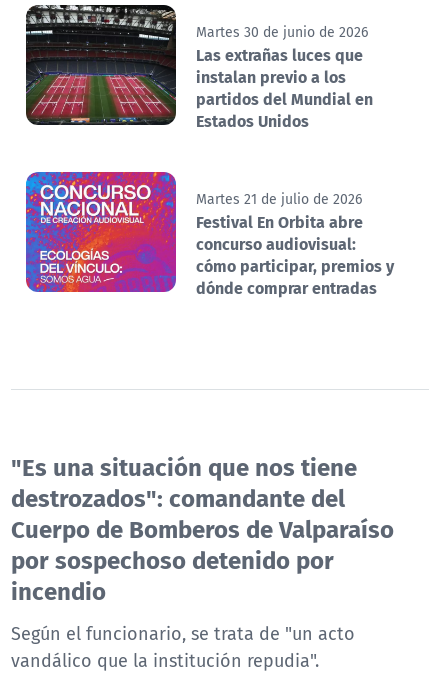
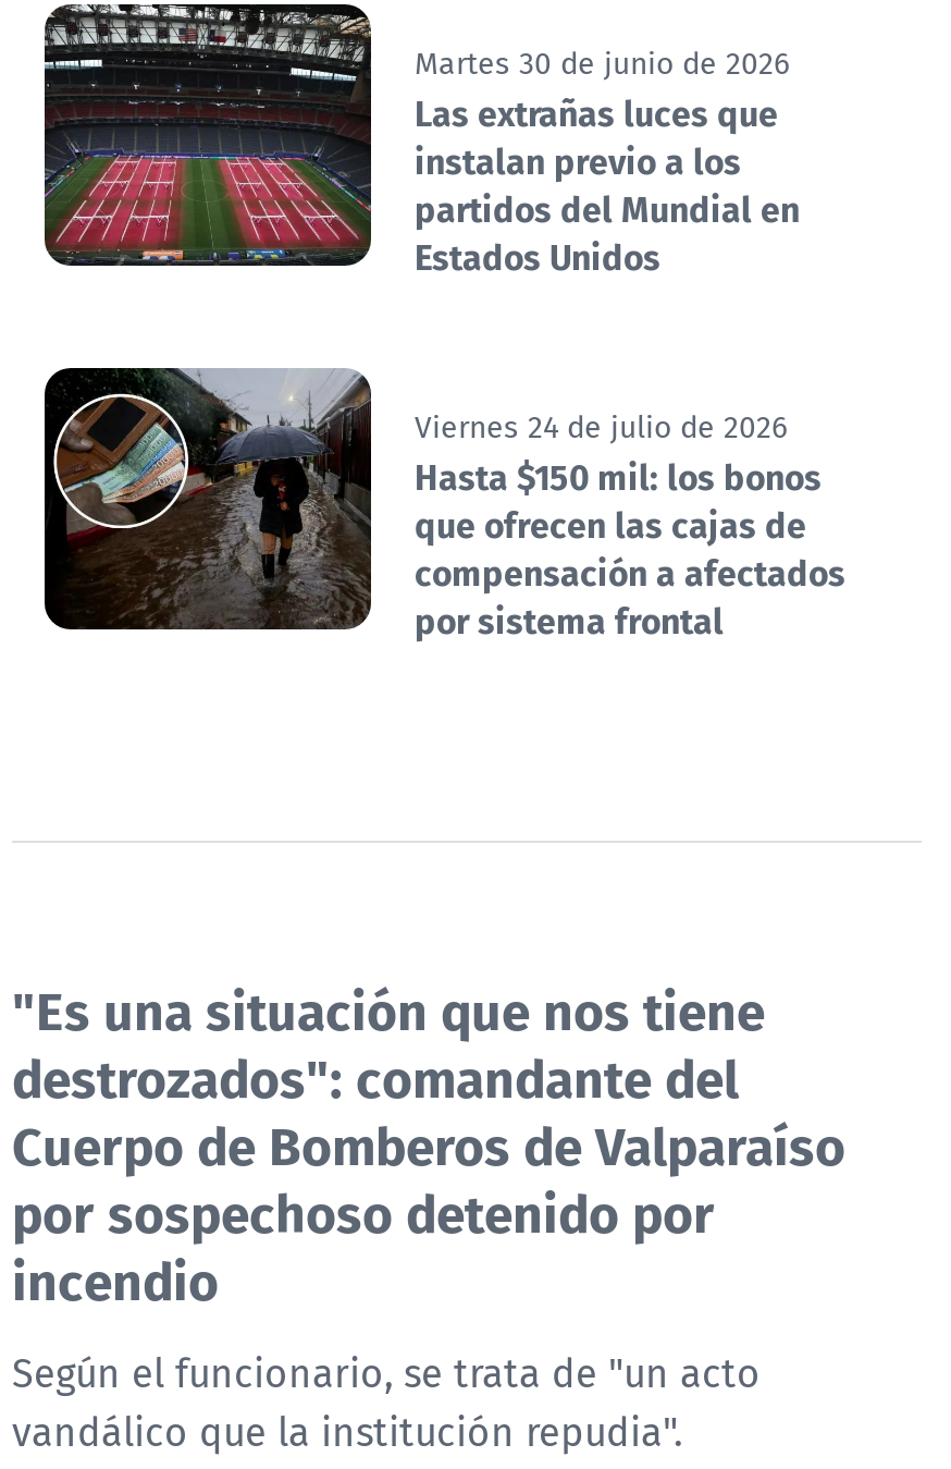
- [image]
- Martes 21 de julio de 2026
- Festival En Orbita abre
- concurso audiovisual:
- cómo participar, premios y
- dónde comprar entradas
+ [image]
+ Viernes 24 de julio de 2026
+ Hasta $150 mil: los bonos
+ que ofrecen las cajas de
+ compensación a afectados
+ por sistema frontal
